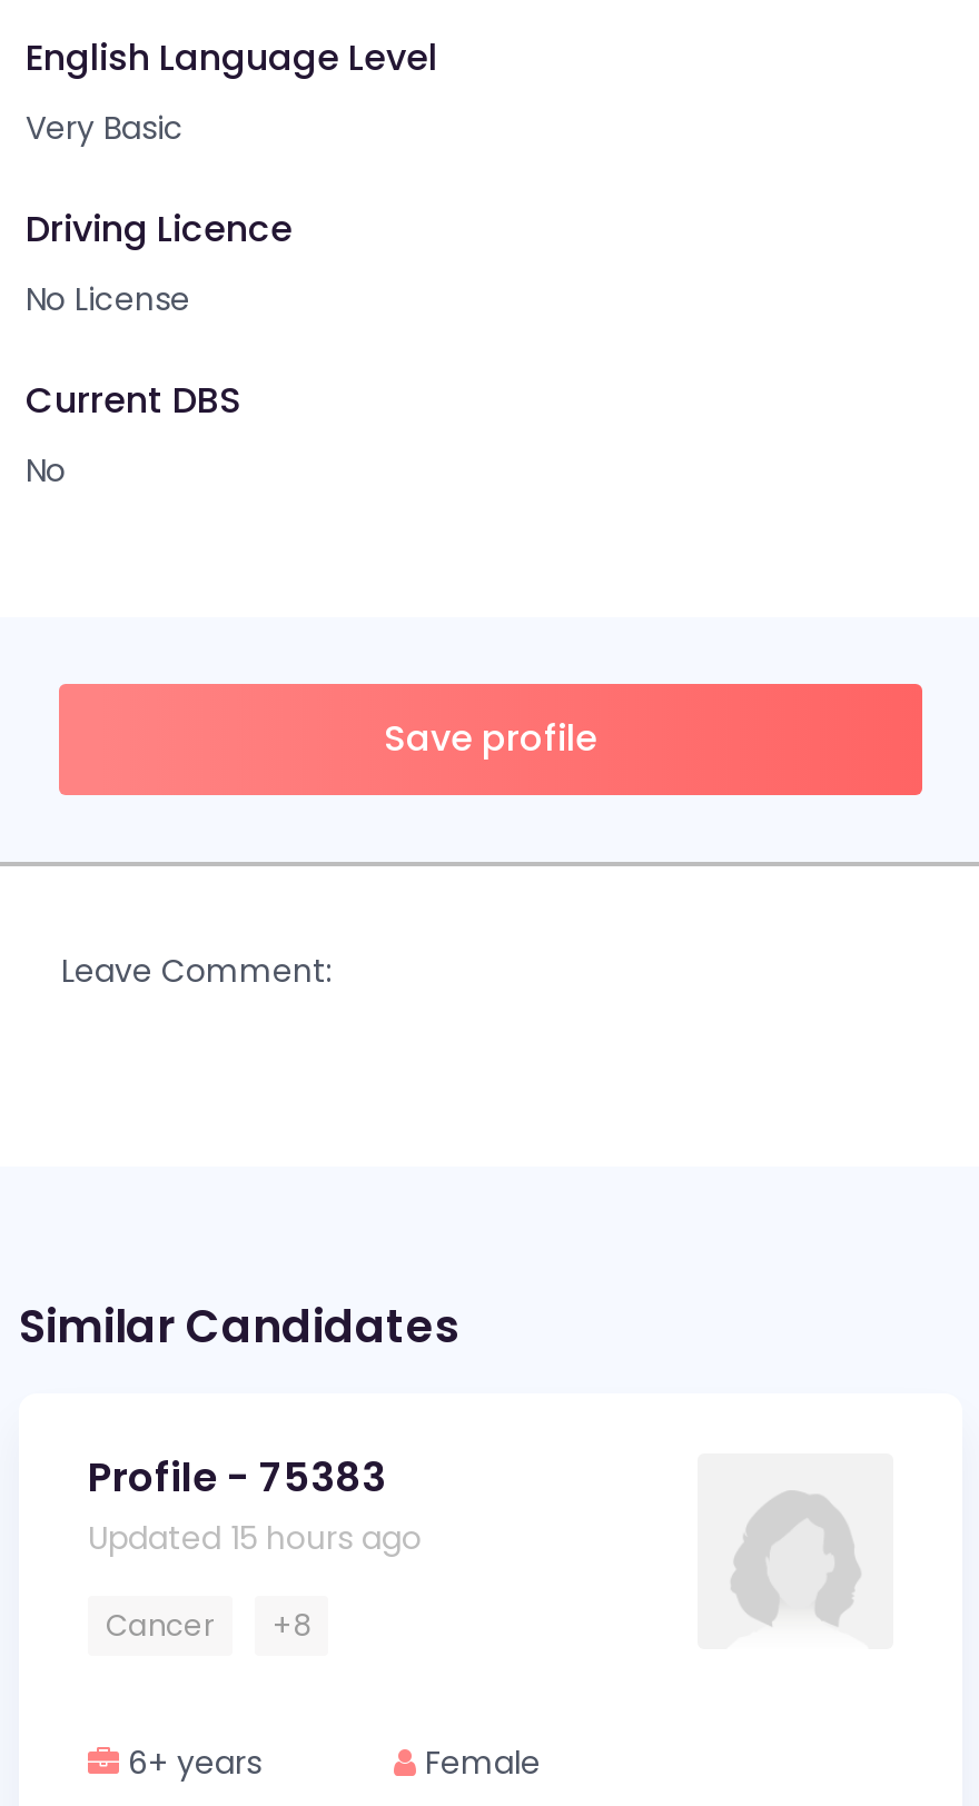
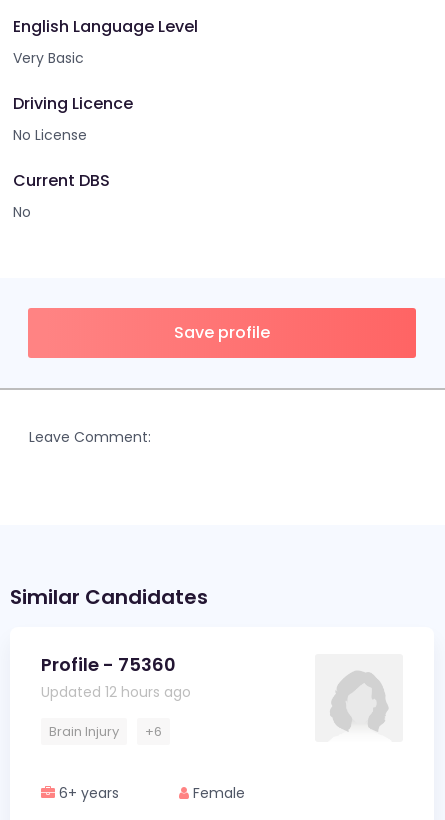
- Profile - 75383
- Updated 15 hours ago
+ Profile - 75360
+ Updated 12 hours ago

- Cancer
- +8
+ Brain Injury
+ +6
